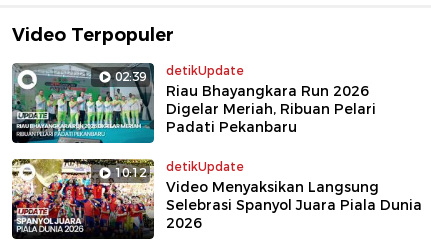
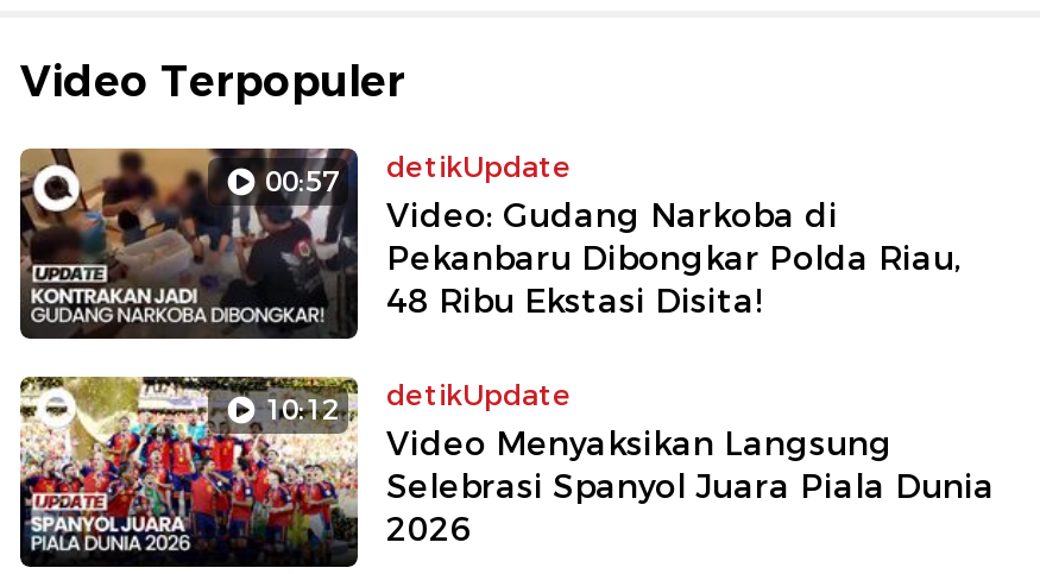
- [image]
- 02:39 detikUpdate
+ [image]
+ 00:57 detikUpdate

- Riau Bhayangkara Run 2026
- Digelar Meriah, Ribuan Pelari
- Padati Pekanbaru
+ Video: Gudang Narkoba di
+ Pekanbaru Dibongkar Polda Riau,
+ 48 Ribu Ekstasi Disita!
